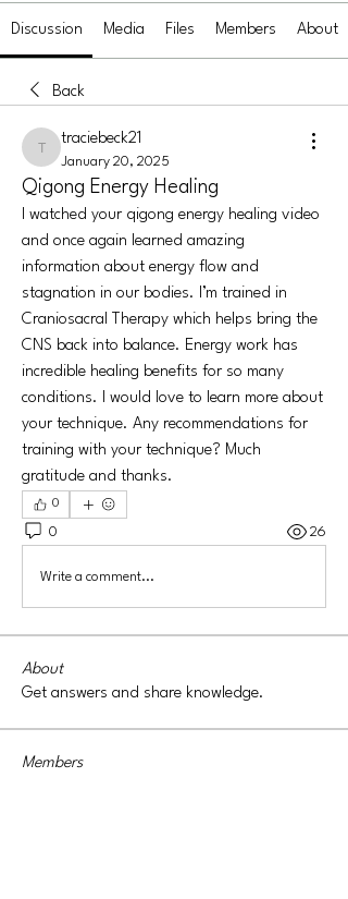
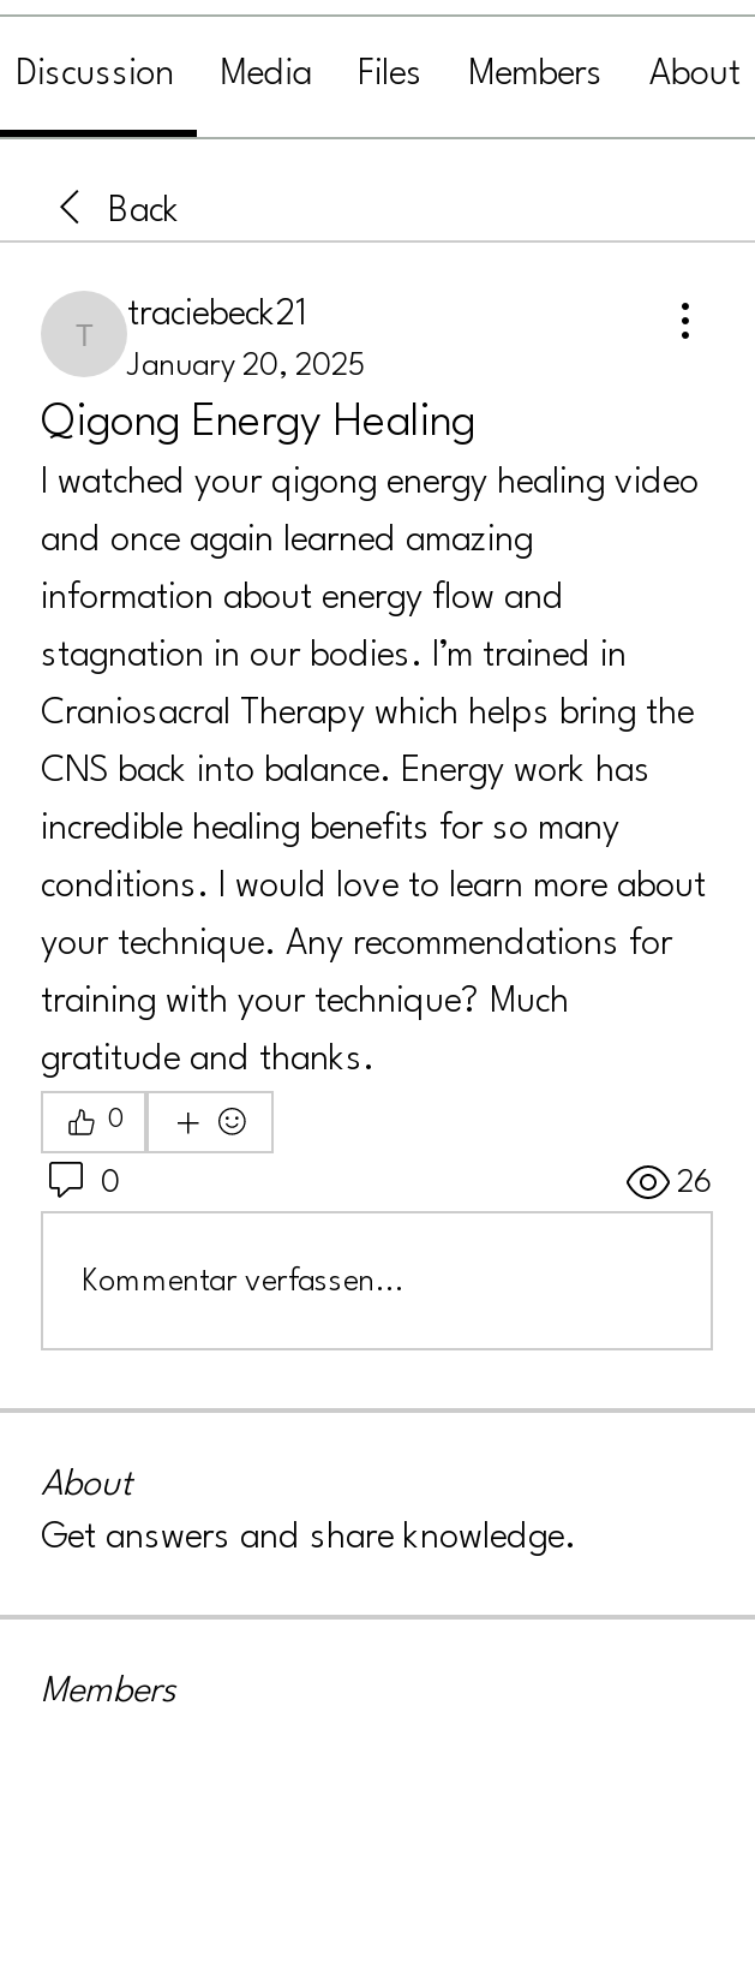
- Write a comment...
+ Kommentar verfassen...
